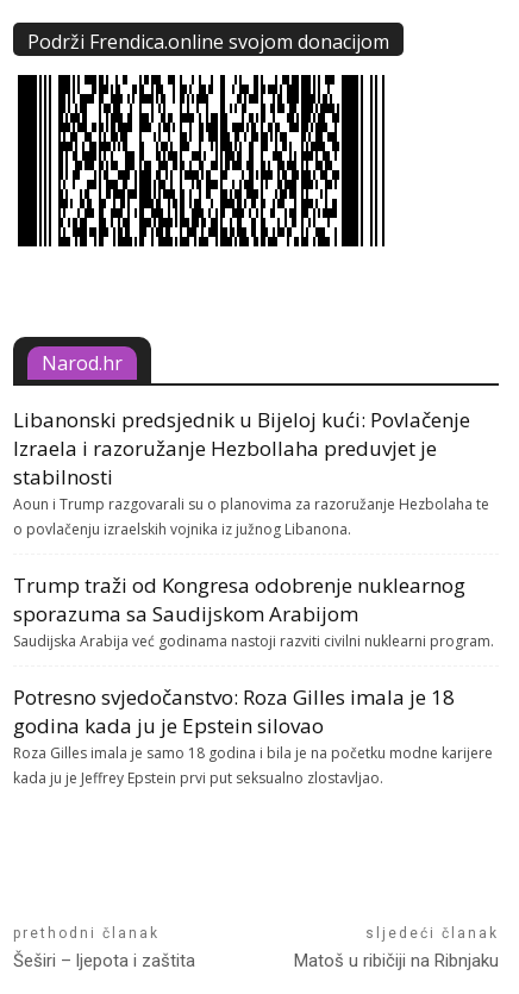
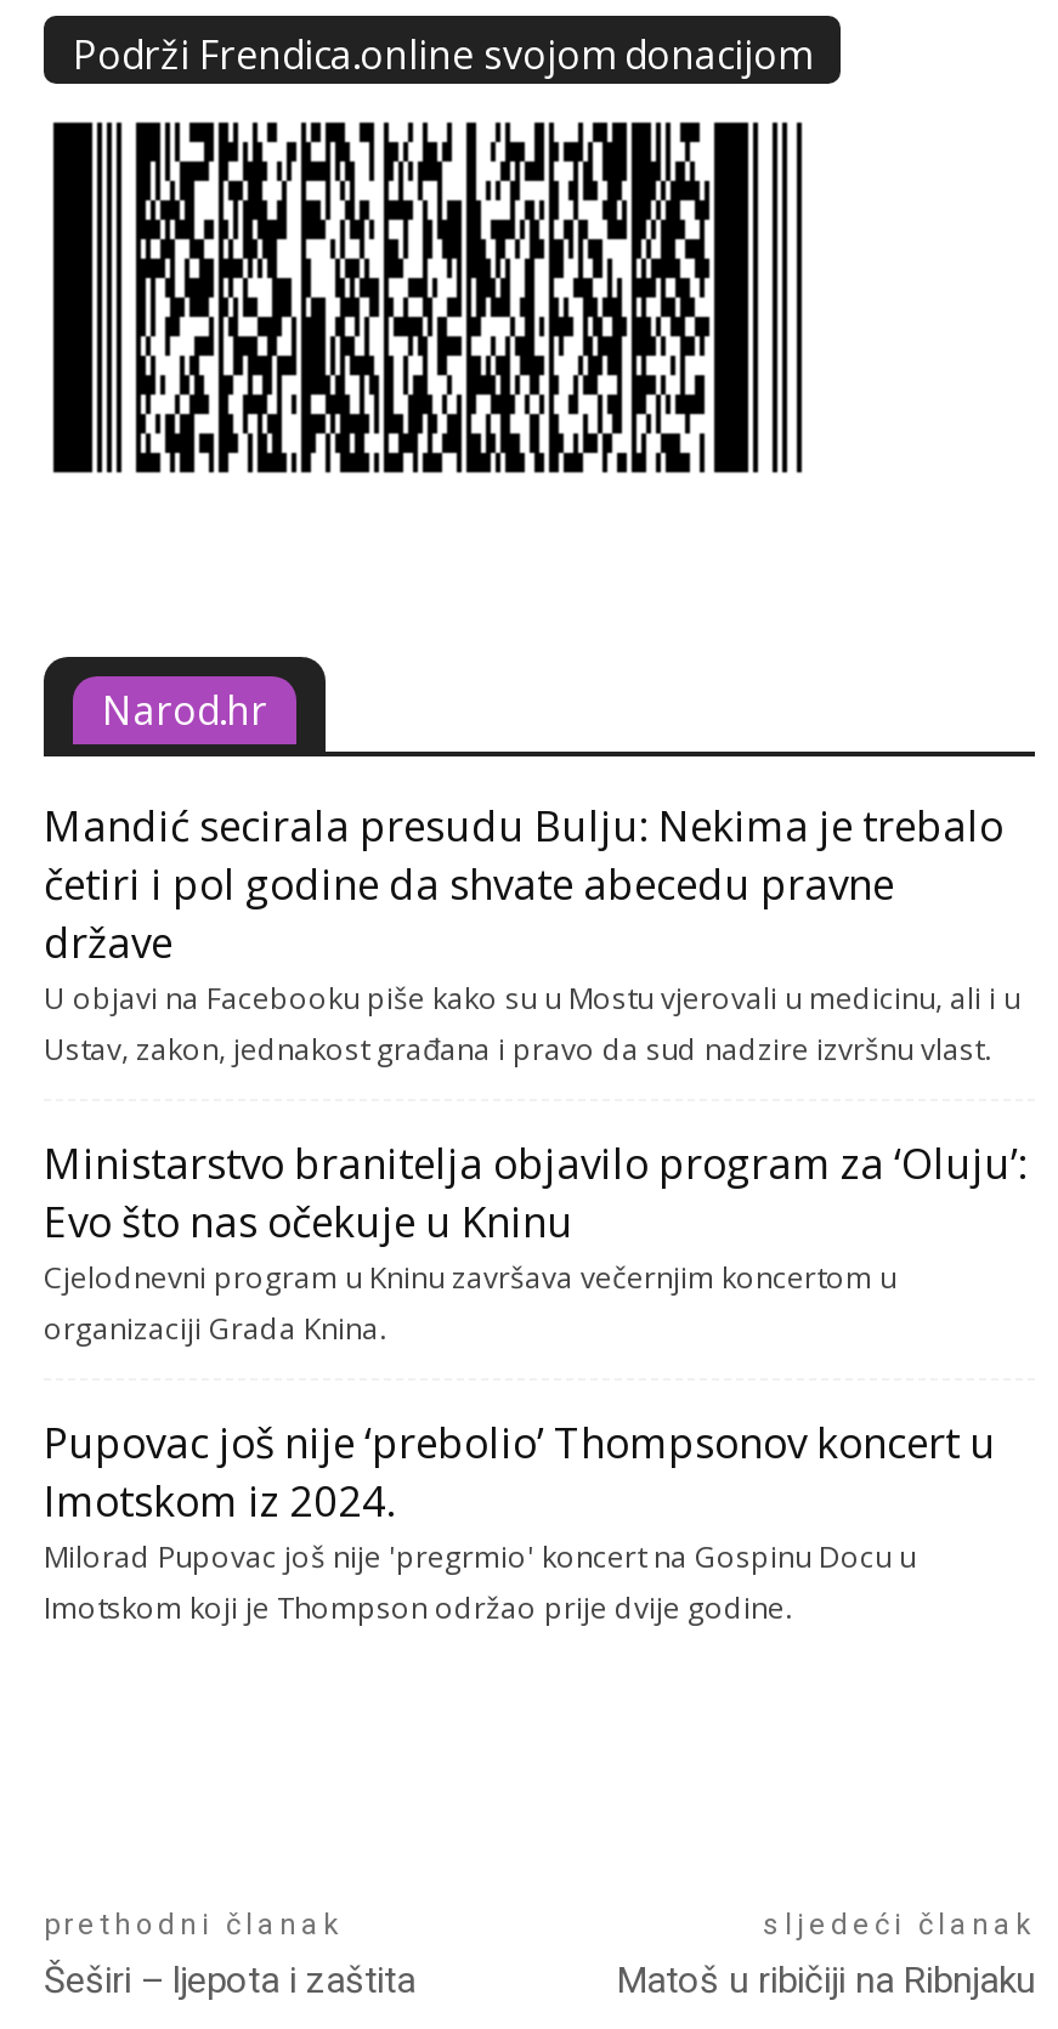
- Libanonski predsjednik u Bijeloj kući: Povlačenje
- Izraela i razoružanje Hezbollaha preduvjet je
- stabilnosti
- Aoun i Trump razgovarali su o planovima za razoružanje Hezbolaha te
- o povlačenju izraelskih vojnika iz južnog Libanona.
+ Mandić secirala presudu Bulju: Nekima je trebalo
+ četiri i pol godine da shvate abecedu pravne
+ države
+ U objavi na Facebooku piše kako su u Mostu vjerovali u medicinu, ali i u
+ Ustav, zakon, jednakost građana i pravo da sud nadzire izvršnu vlast.

- Trump traži od Kongresa odobrenje nuklearnog
- sporazuma sa Saudijskom Arabijom
- Saudijska Arabija već godinama nastoji razviti civilni nuklearni program.
+ Ministarstvo branitelja objavilo program za ‘Oluju’:
+ Evo što nas očekuje u Kninu
+ Cjelodnevni program u Kninu završava večernjim koncertom u
+ organizaciji Grada Knina.

- Potresno svjedočanstvo: Roza Gilles imala je 18
- godina kada ju je Epstein silovao
- Roza Gilles imala je samo 18 godina i bila je na početku modne karijere
- kada ju je Jeffrey Epstein prvi put seksualno zlostavljao.
+ Pupovac još nije ‘prebolio’ Thompsonov koncert u
+ Imotskom iz 2024.
+ Milorad Pupovac još nije 'pregrmio' koncert na Gospinu Docu u
+ Imotskom koji je Thompson održao prije dvije godine.
